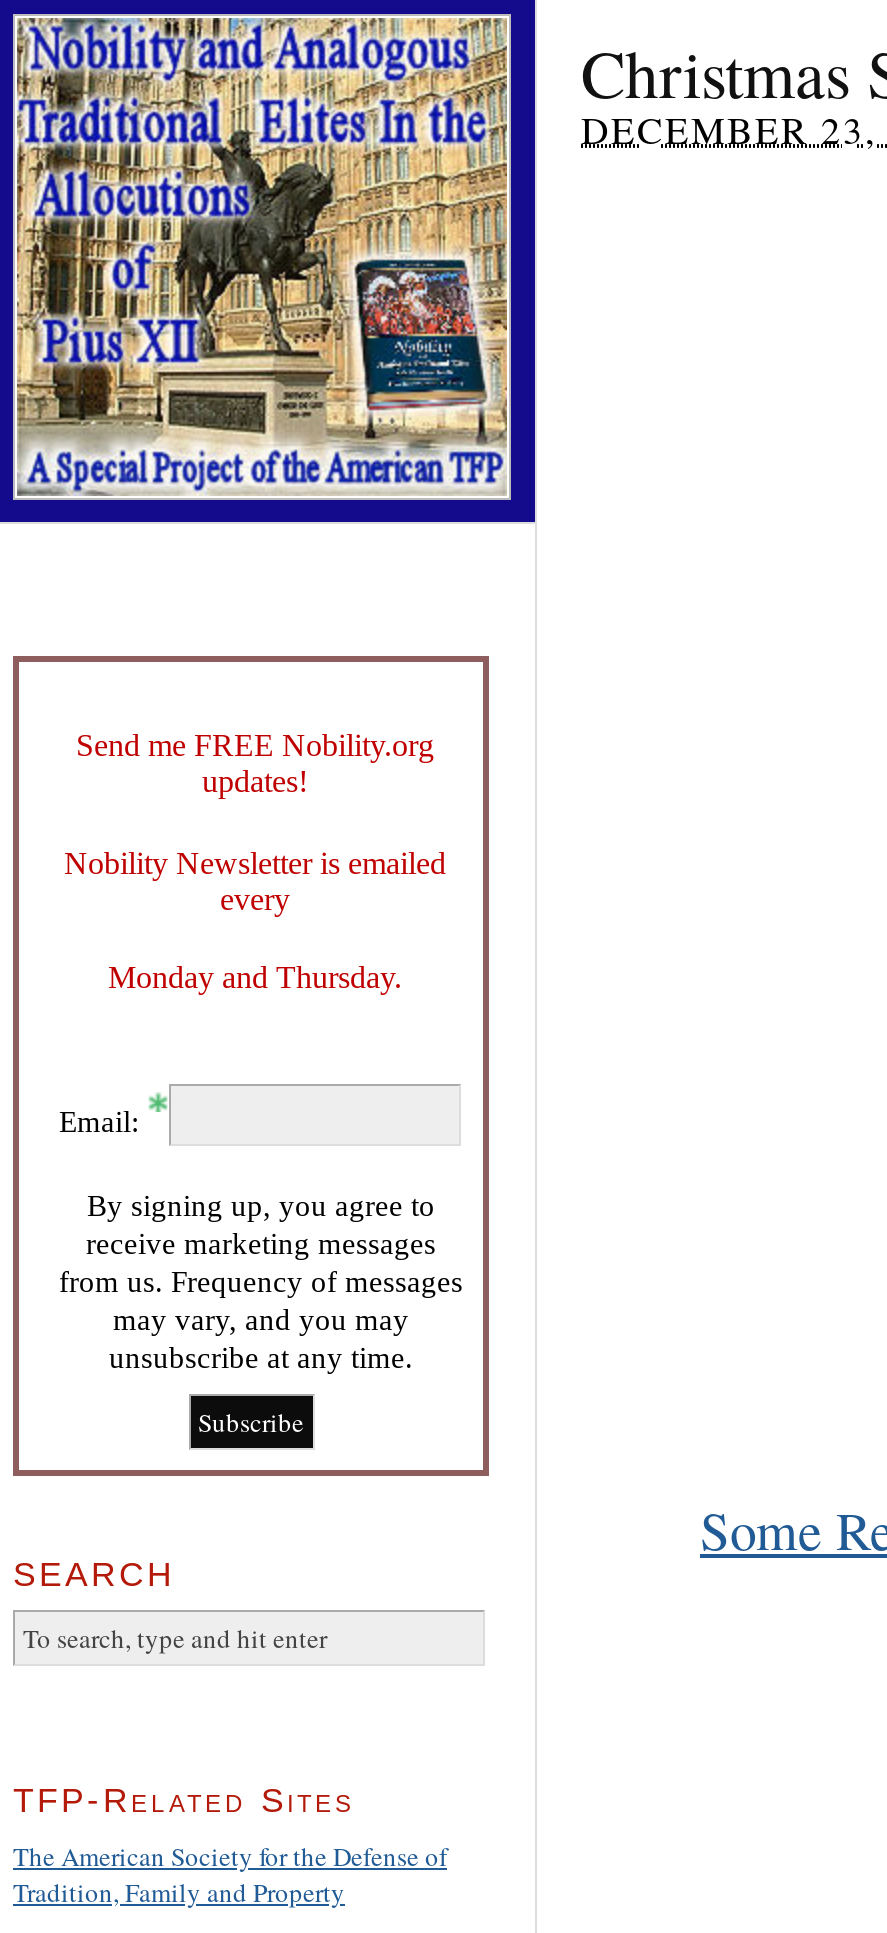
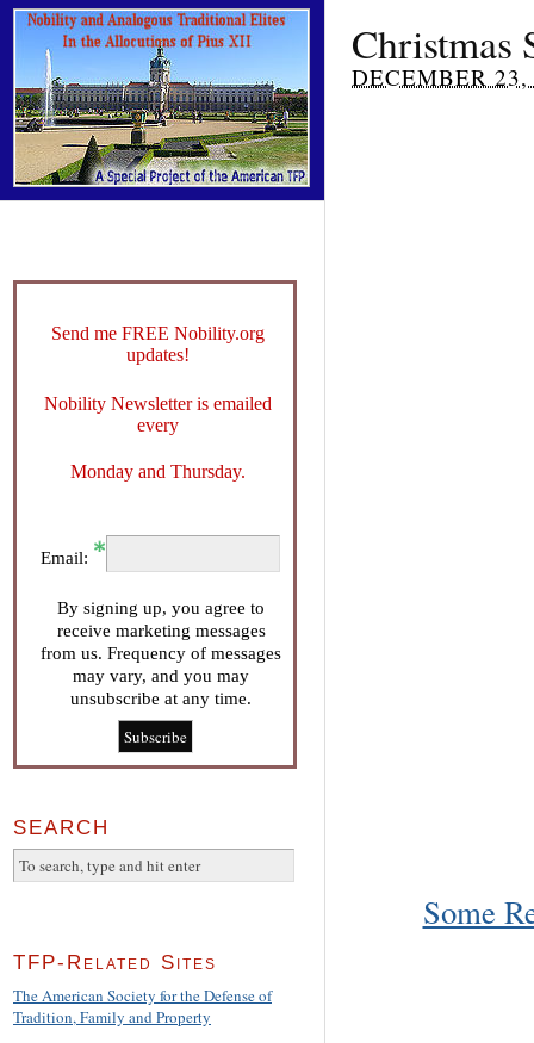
- [image]
+ [image]
